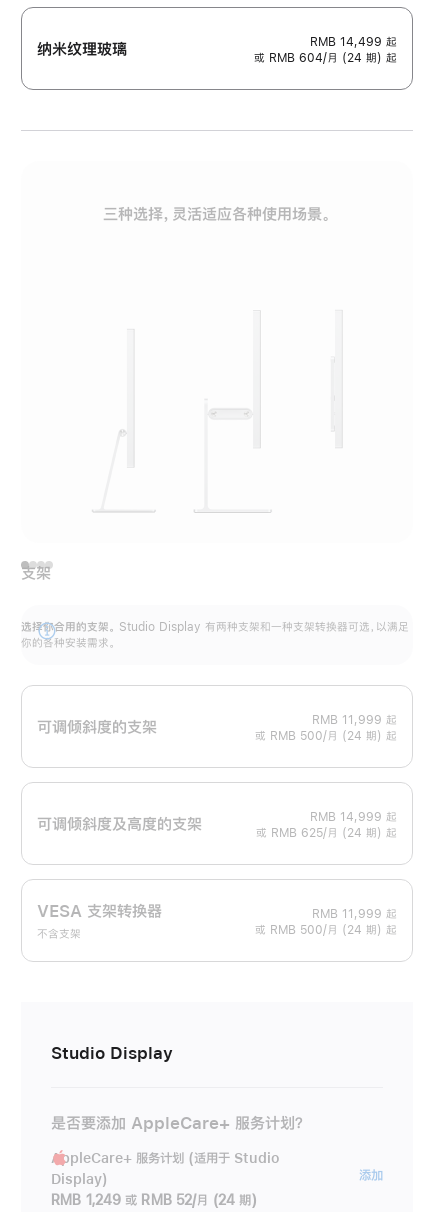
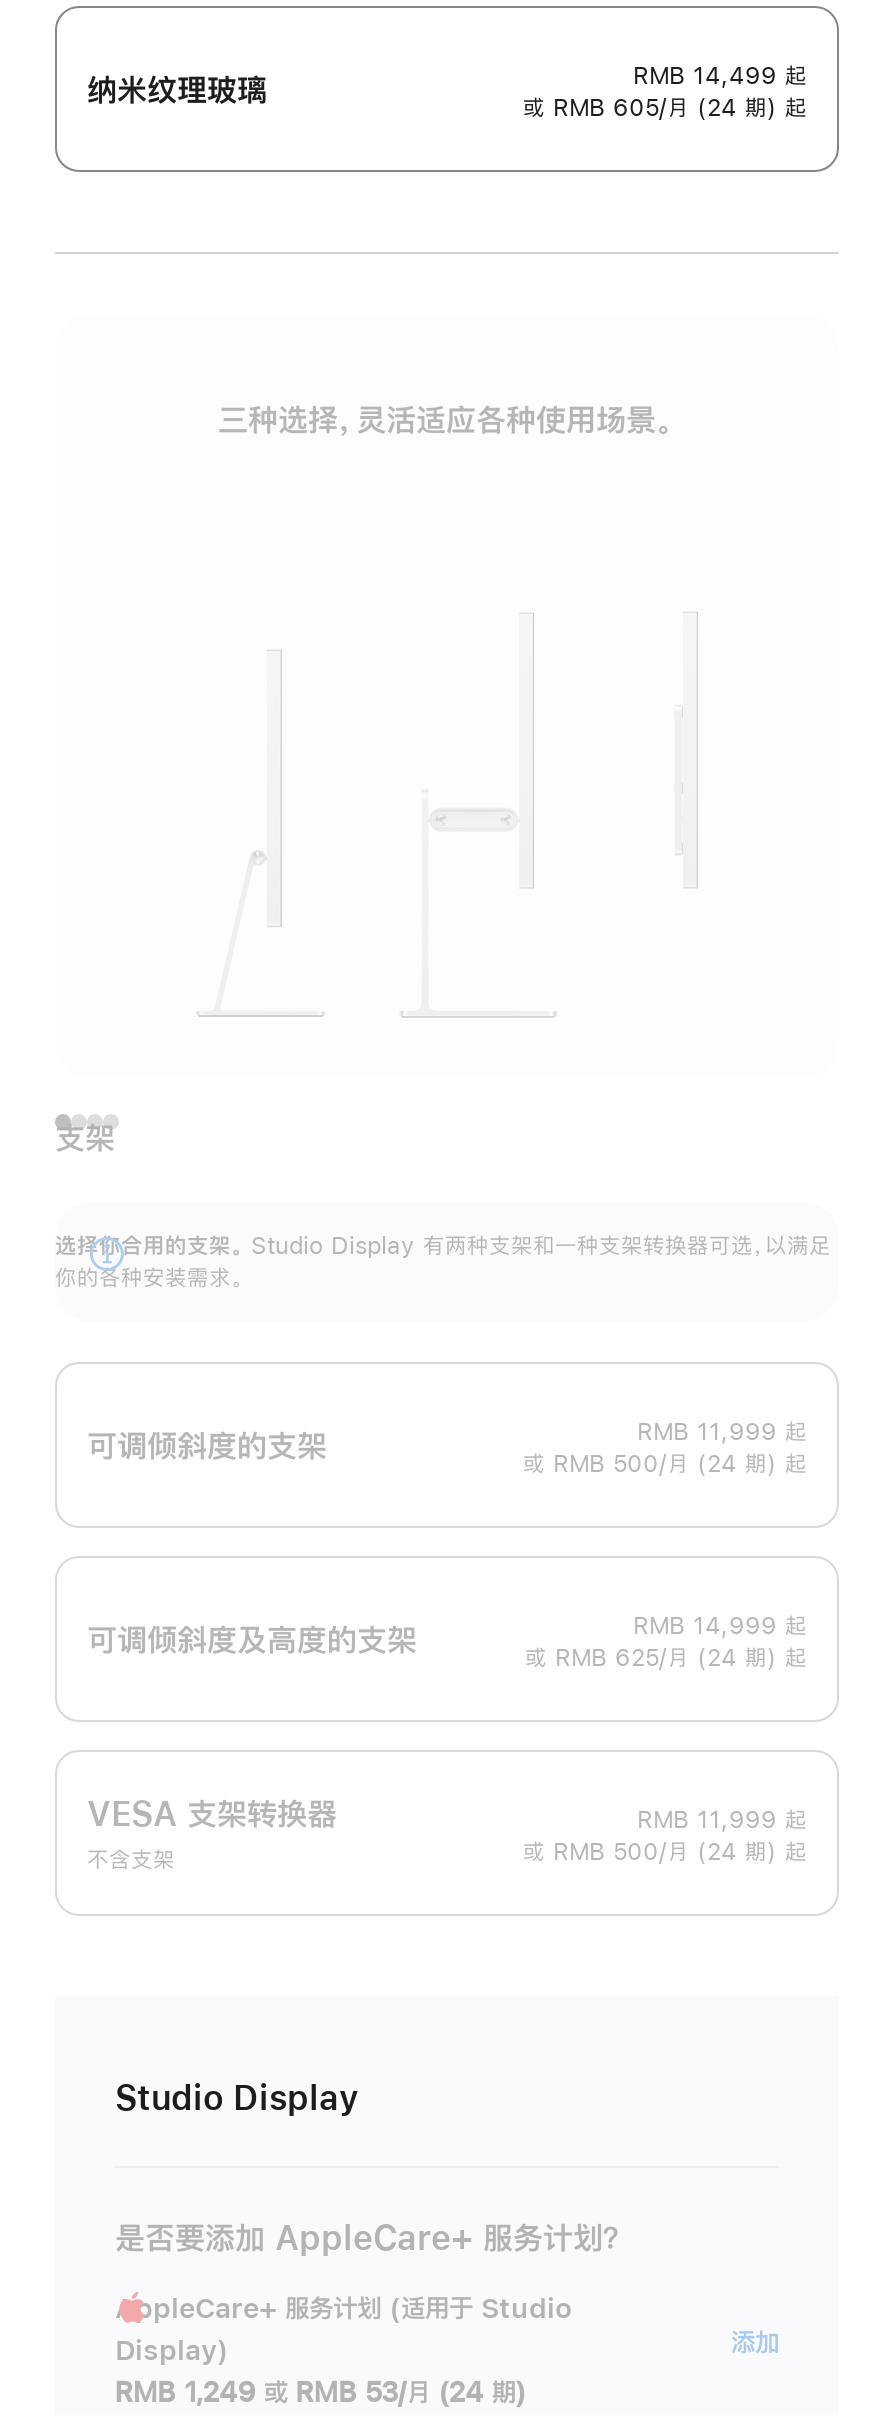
- 或 RMB 604/月 (24 期) 起
+ 或 RMB 605/月 (24 期) 起

- RMB 1,249 或 RMB 52/月 (24 期)
+ RMB 1,249 或 RMB 53/月 (24 期)
